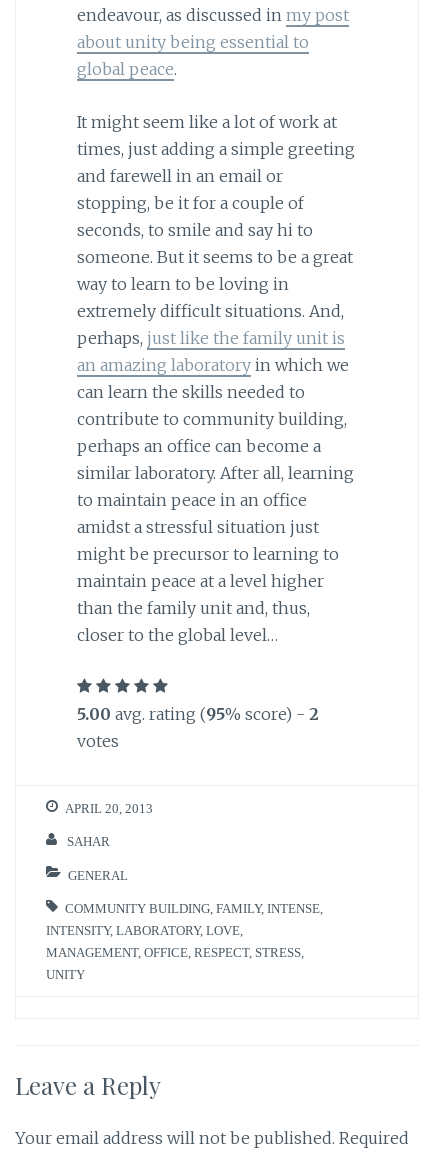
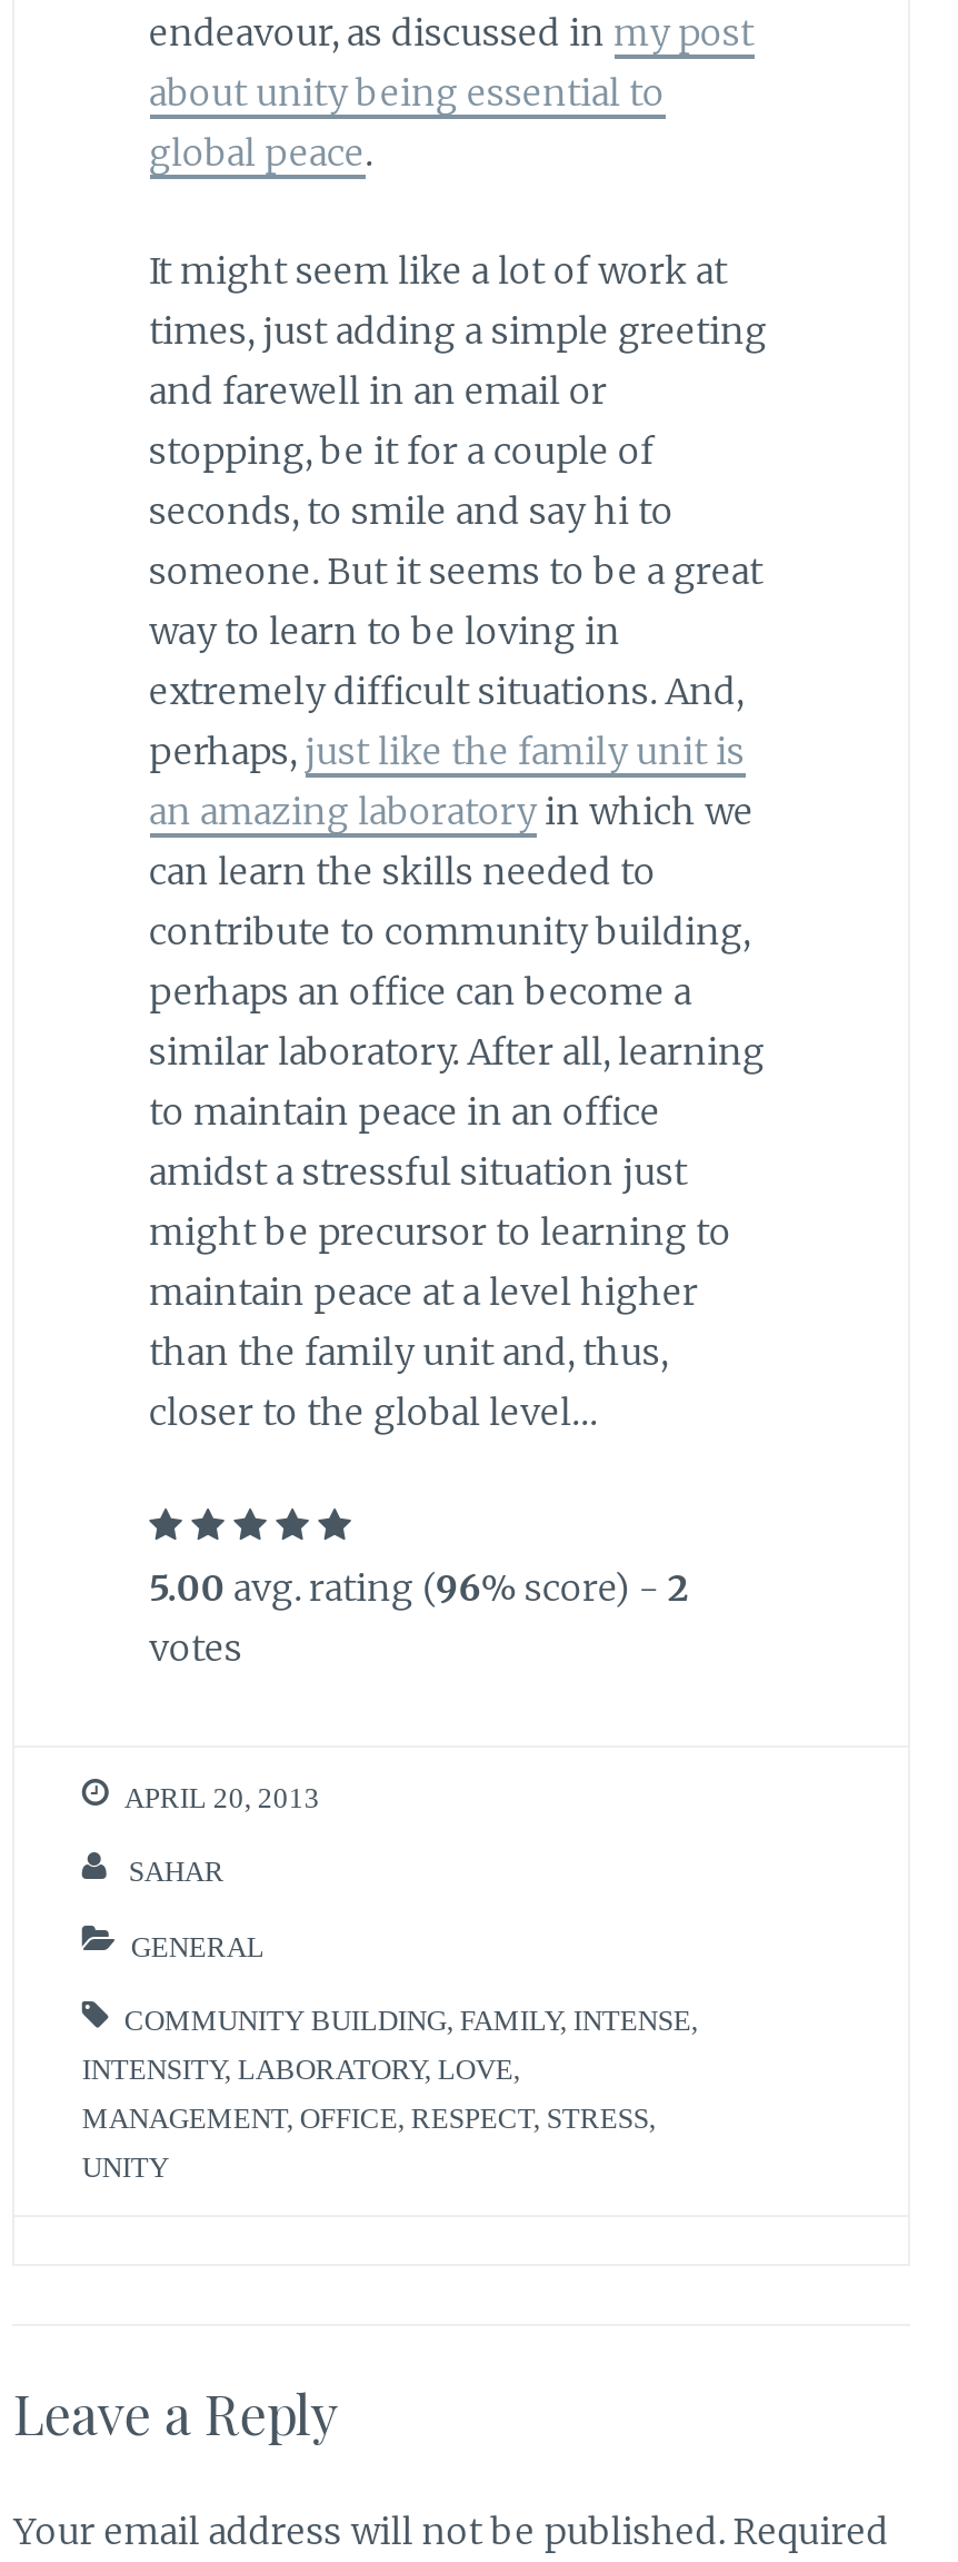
- 5.00 avg. rating (95% score) - 2
+ 5.00 avg. rating (96% score) - 2
